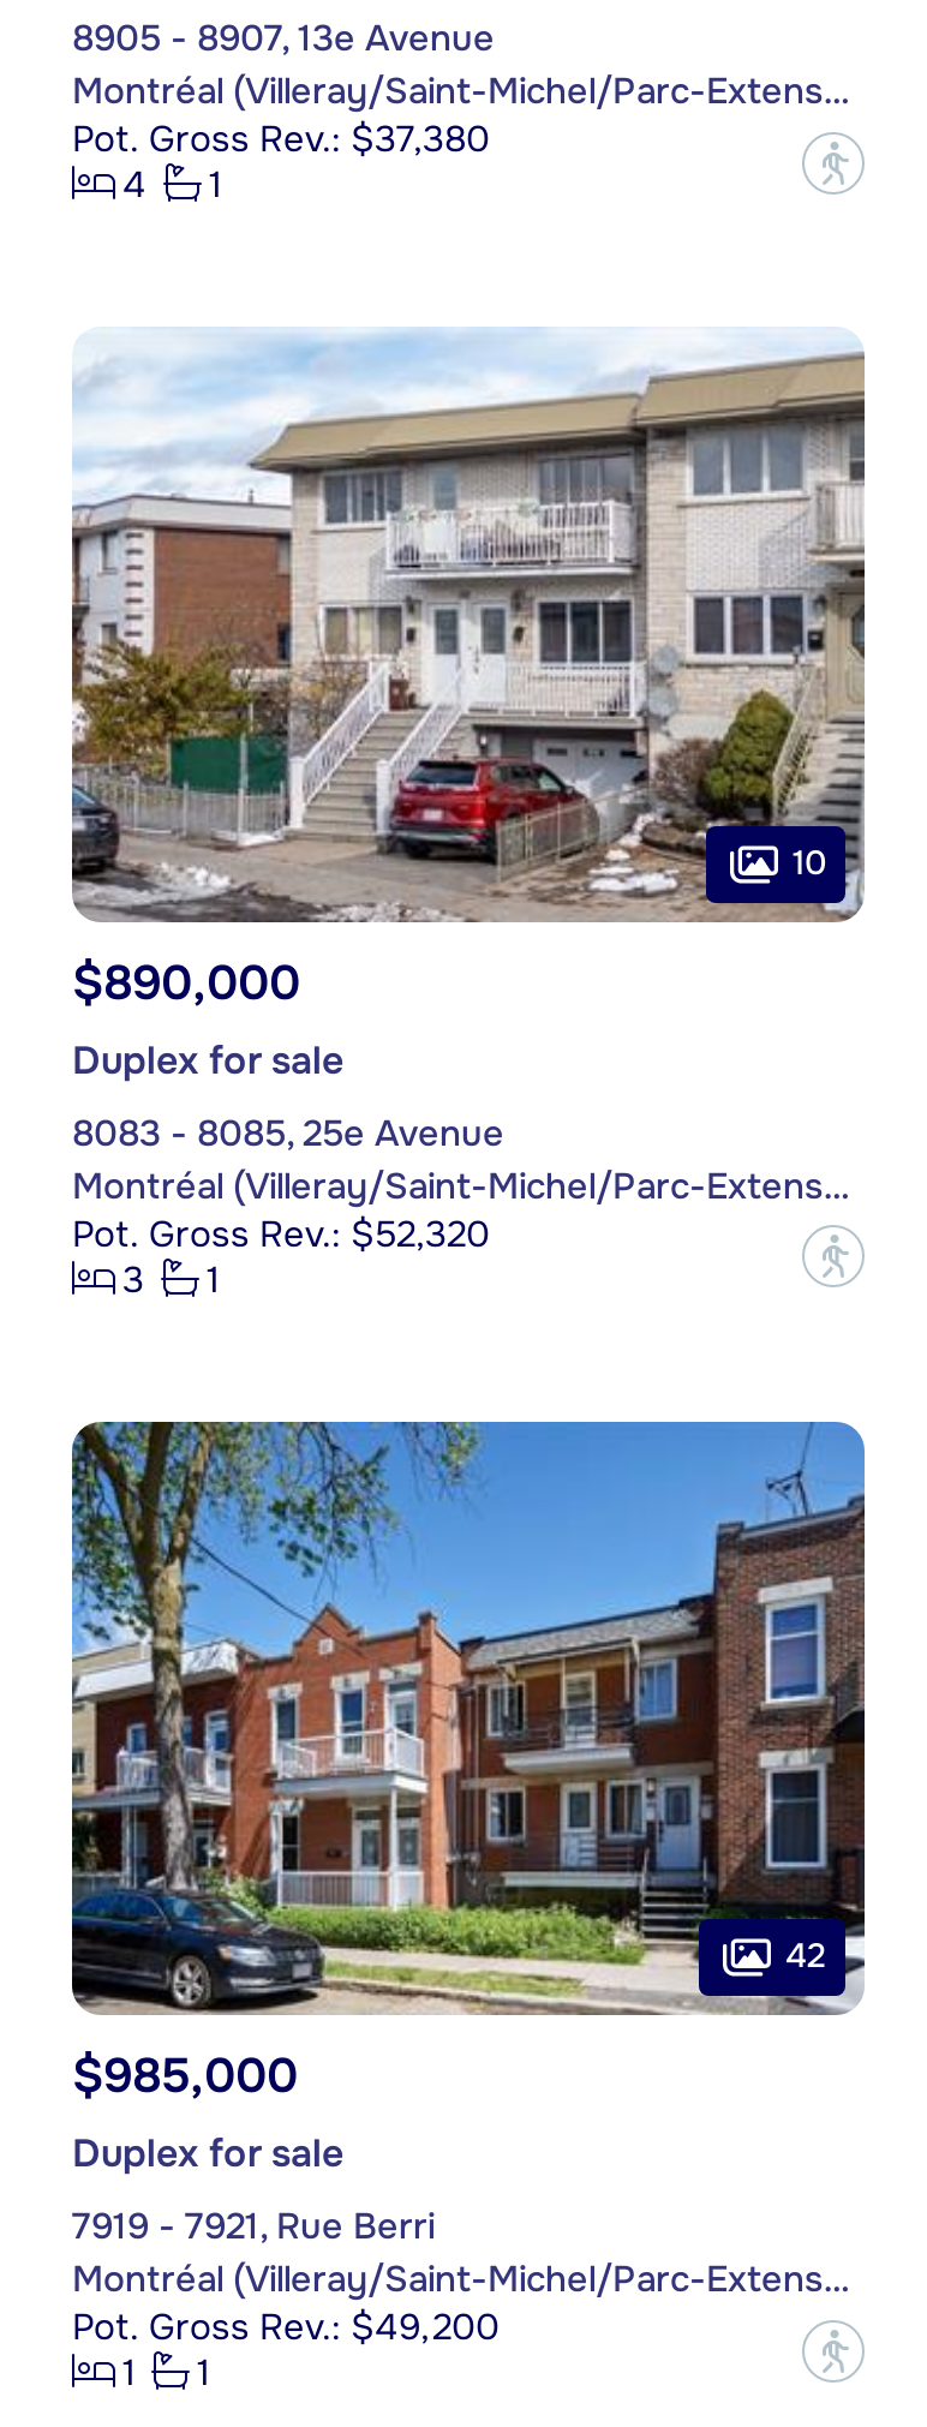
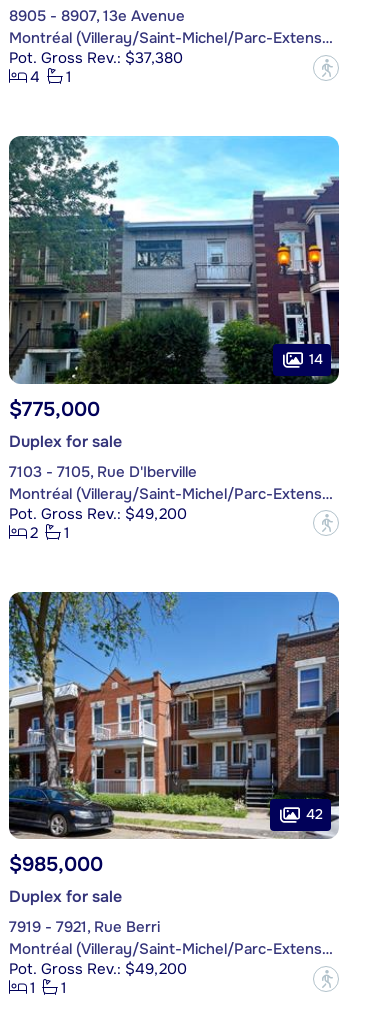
- [image]
- 10
+ [image]
+ 14

- $890,000
+ $775,000

- 8083 - 8085, 25e Avenue
+ 7103 - 7105, Rue D'Iberville

- Pot. Gross Rev.: $52,320
+ Pot. Gross Rev.: $49,200

- 3 1
+ 2 1
